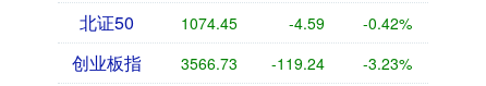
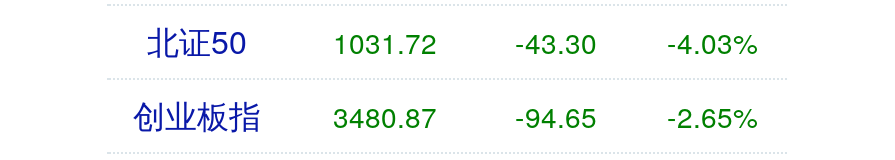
- 1074.45
+ 1031.72

- -4.59
+ -43.30

- -0.42%
+ -4.03%

- 3566.73
+ 3480.87

- -119.24
+ -94.65

- -3.23%
+ -2.65%
